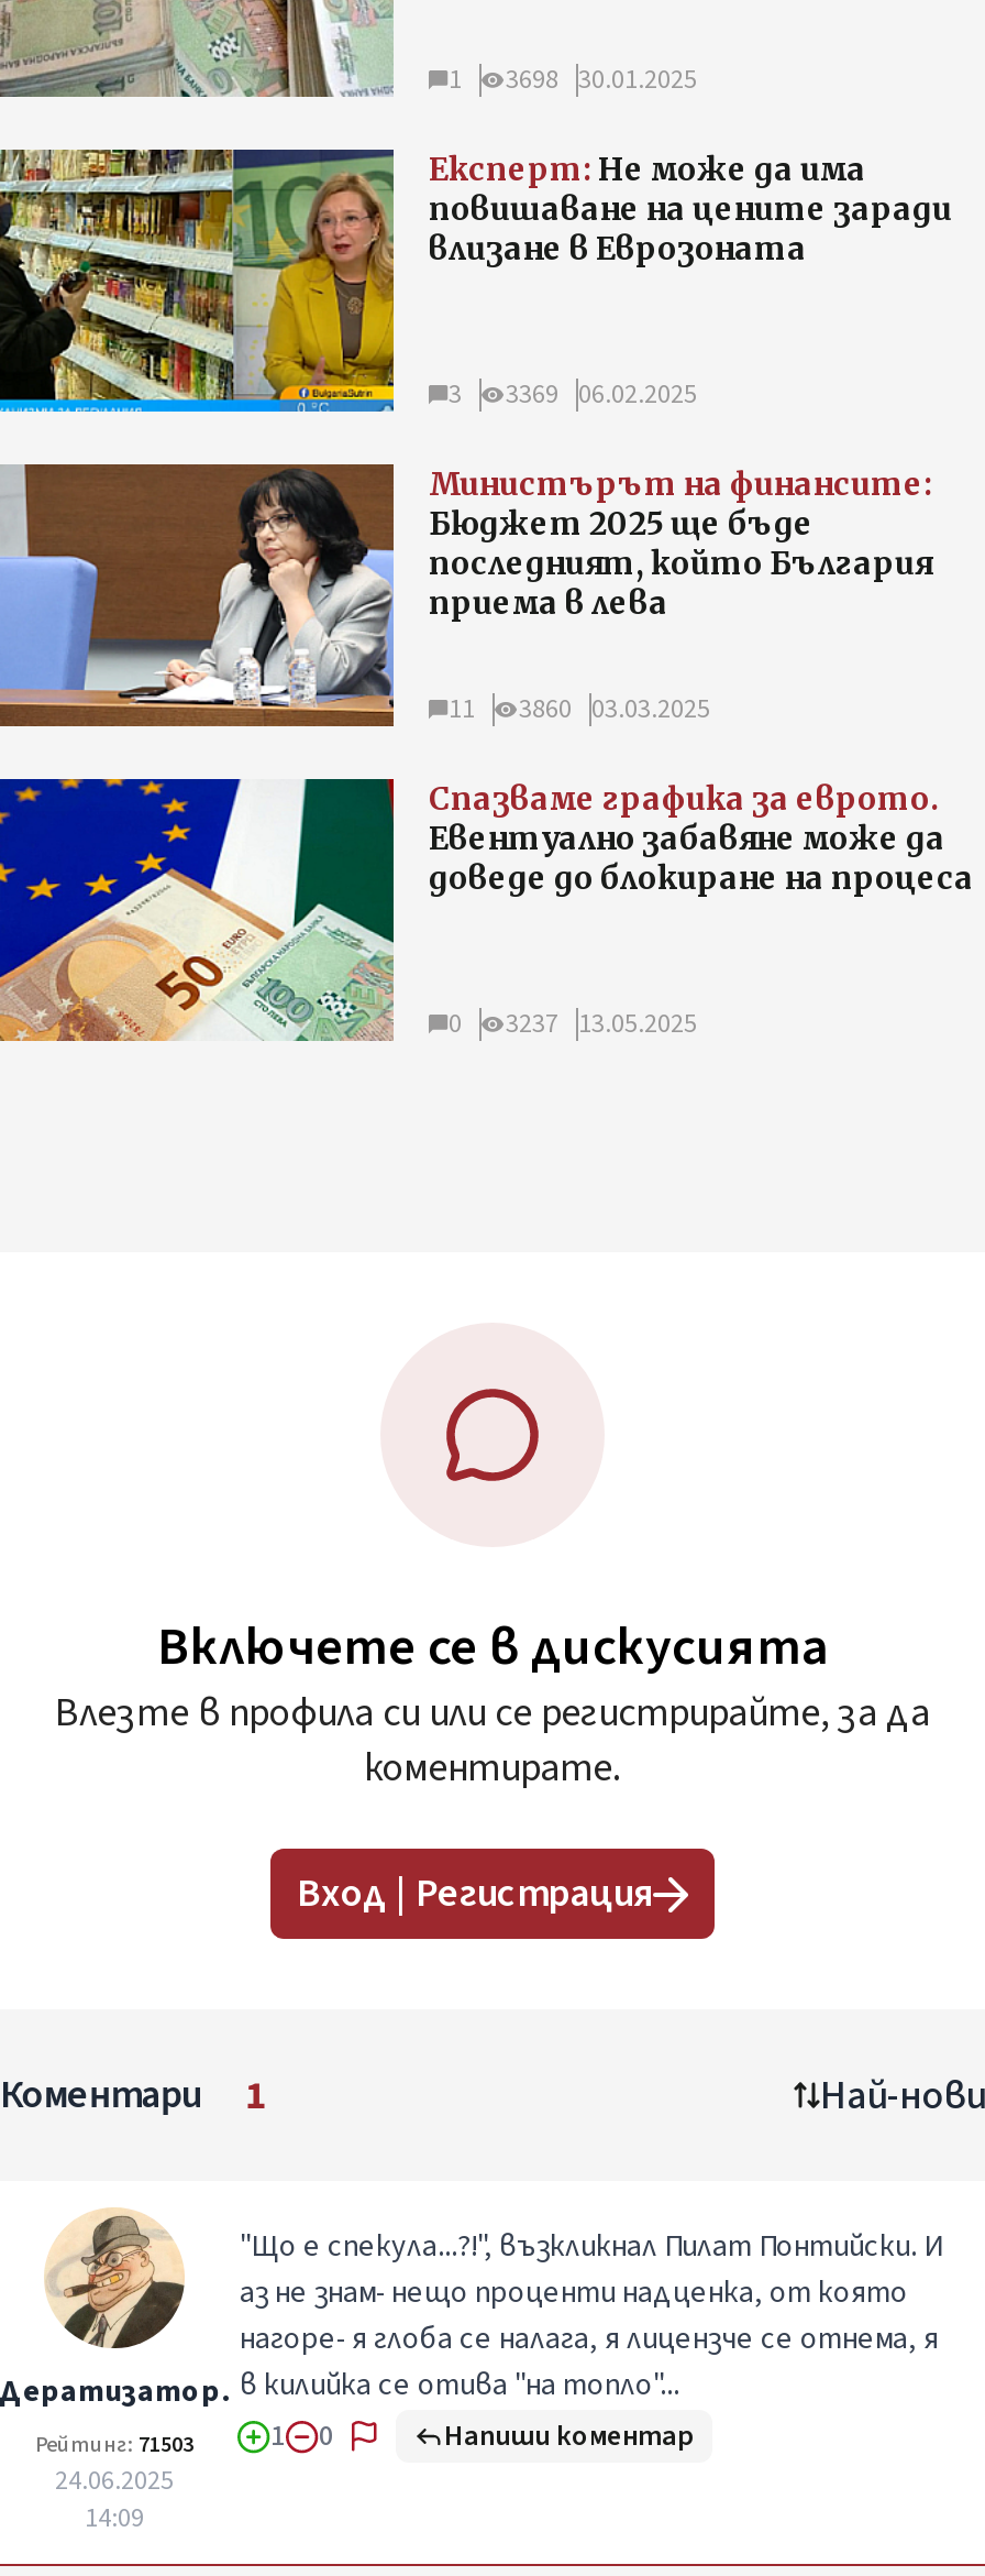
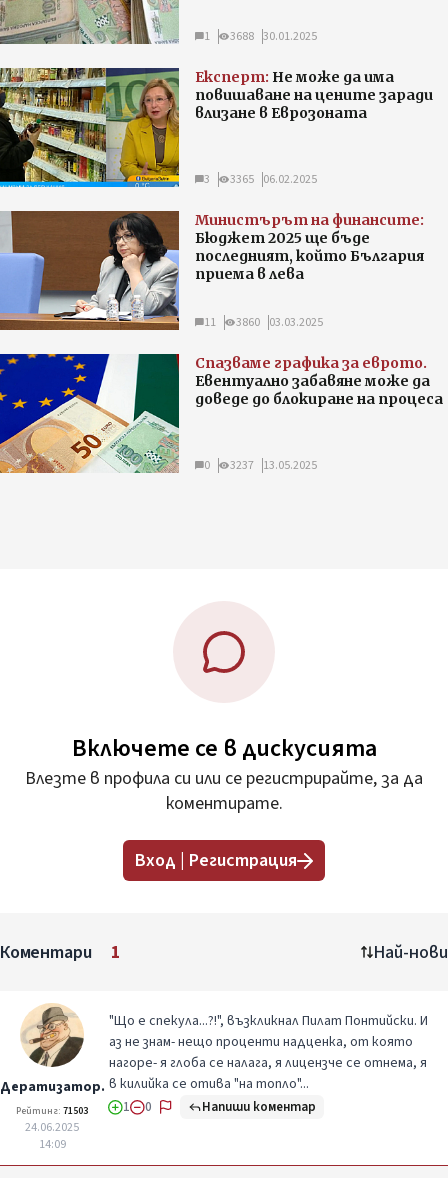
- 3698 30.01.2025
+ 3688 30.01.2025

- 3 3369 06.02.2025
+ 3 3365 06.02.2025
